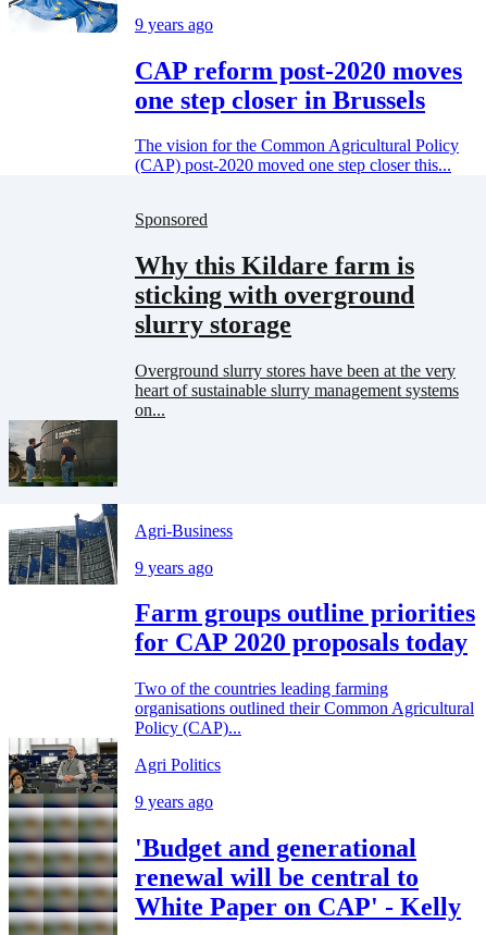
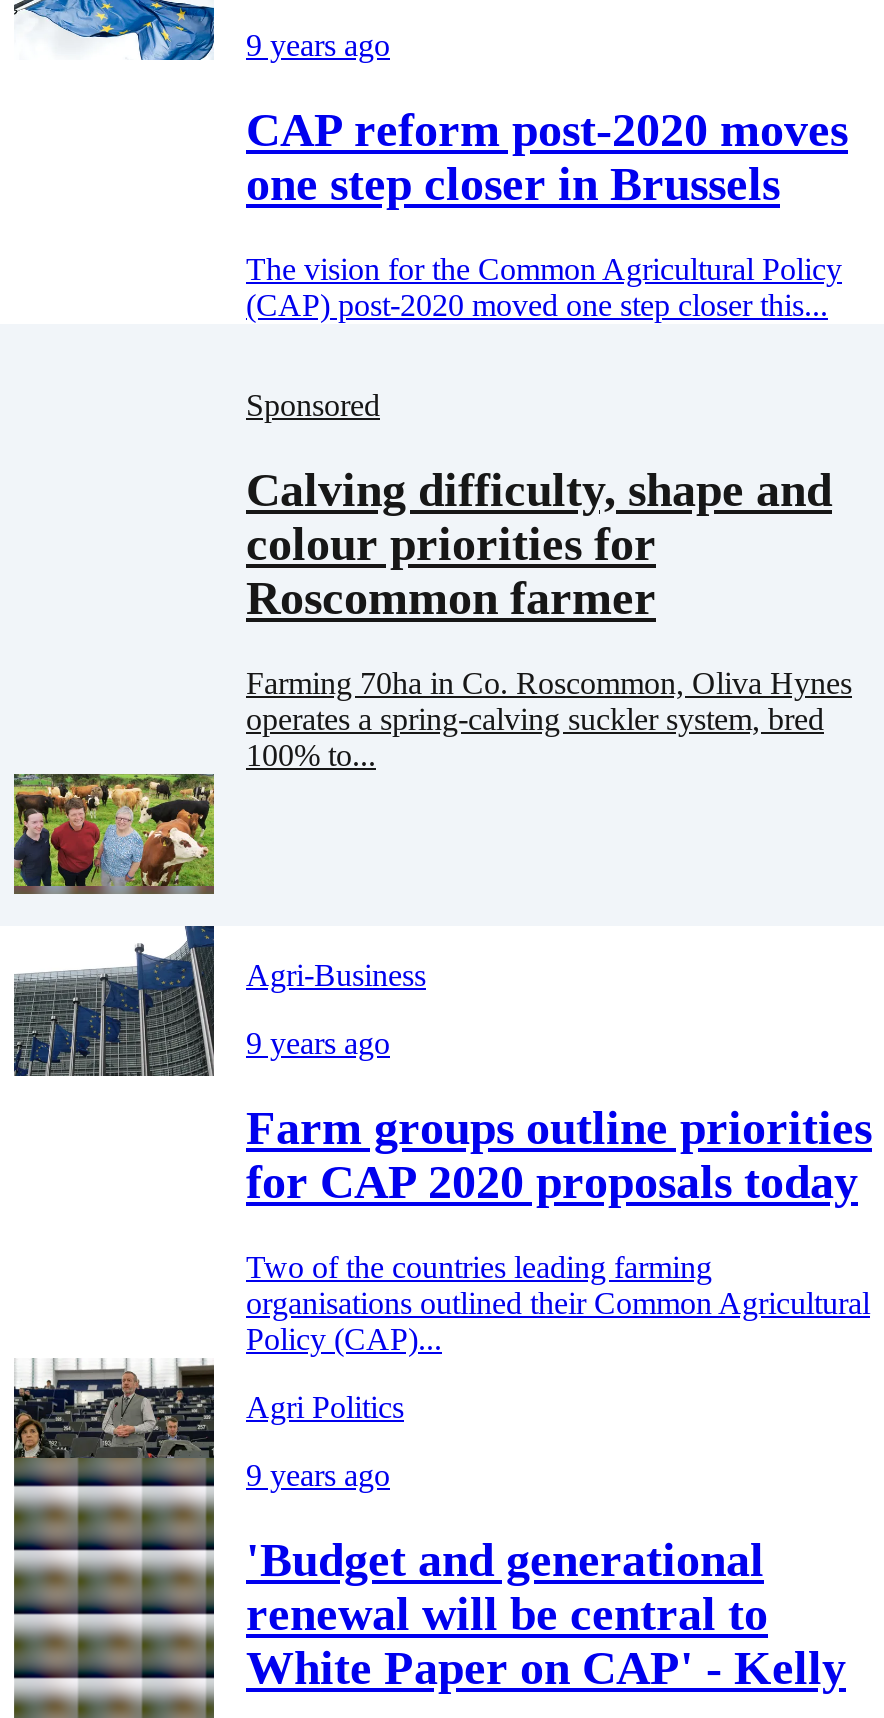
- Why this Kildare farm is
- sticking with overground
- slurry storage
+ Calving difficulty, shape and
+ colour priorities for
+ Roscommon farmer

- Overground slurry stores have been at the very
- heart of sustainable slurry management systems
- on...
+ Farming 70ha in Co. Roscommon, Oliva Hynes
+ operates a spring-calving suckler system, bred
+ 100% to...

- [image]
+ [image]
